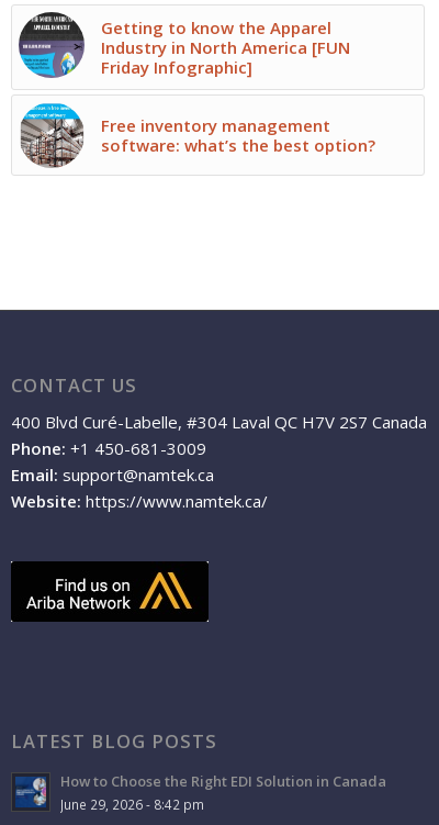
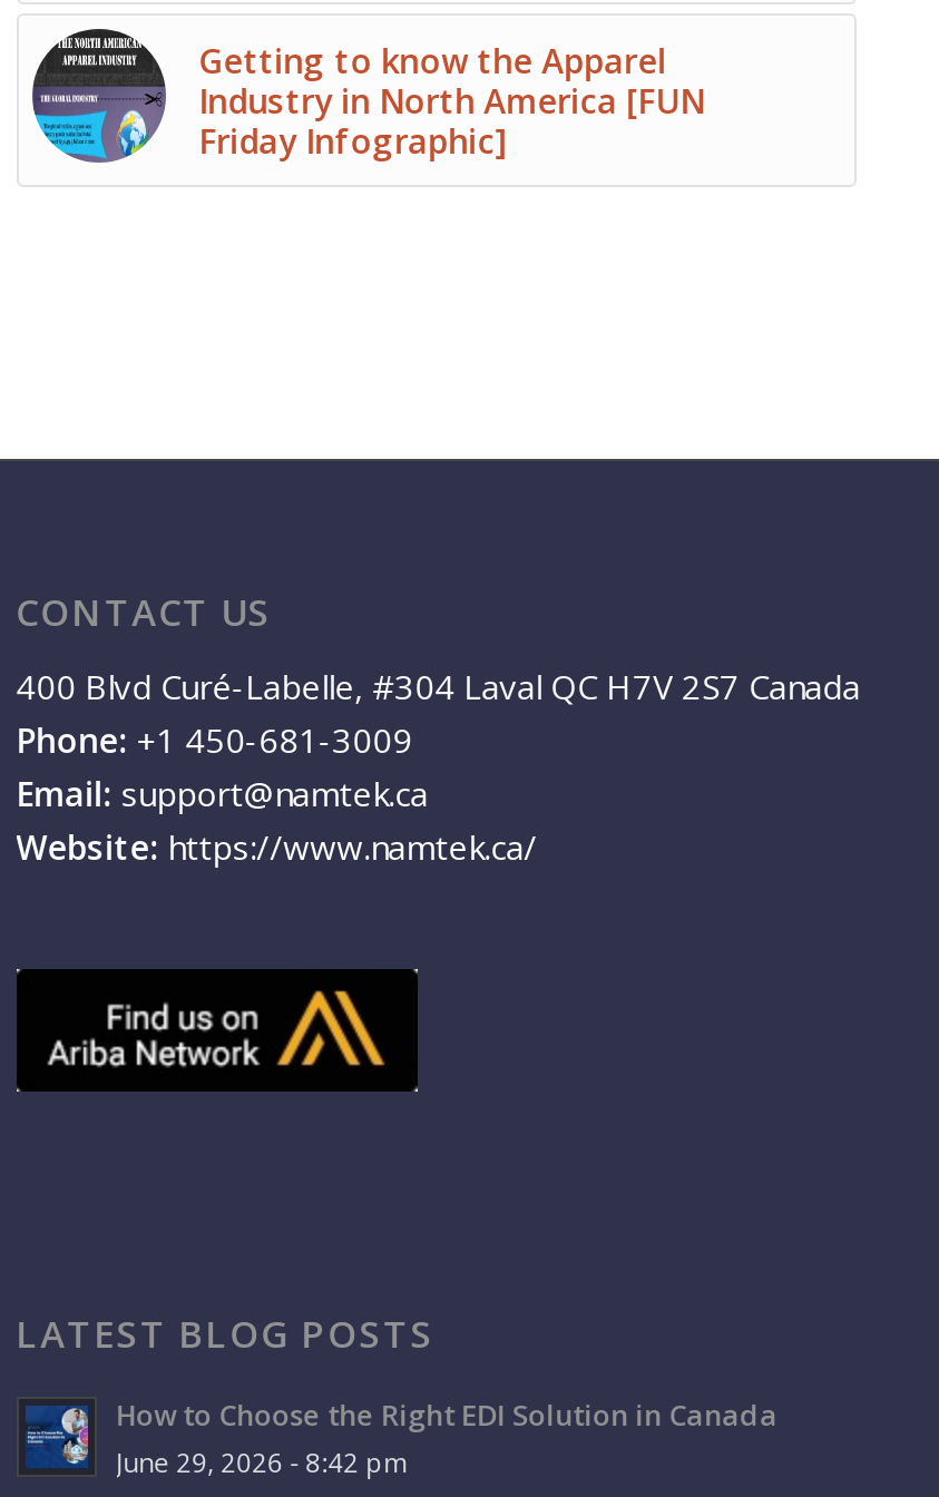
- [image]
- Free inventory management
- software: what’s the best option?
